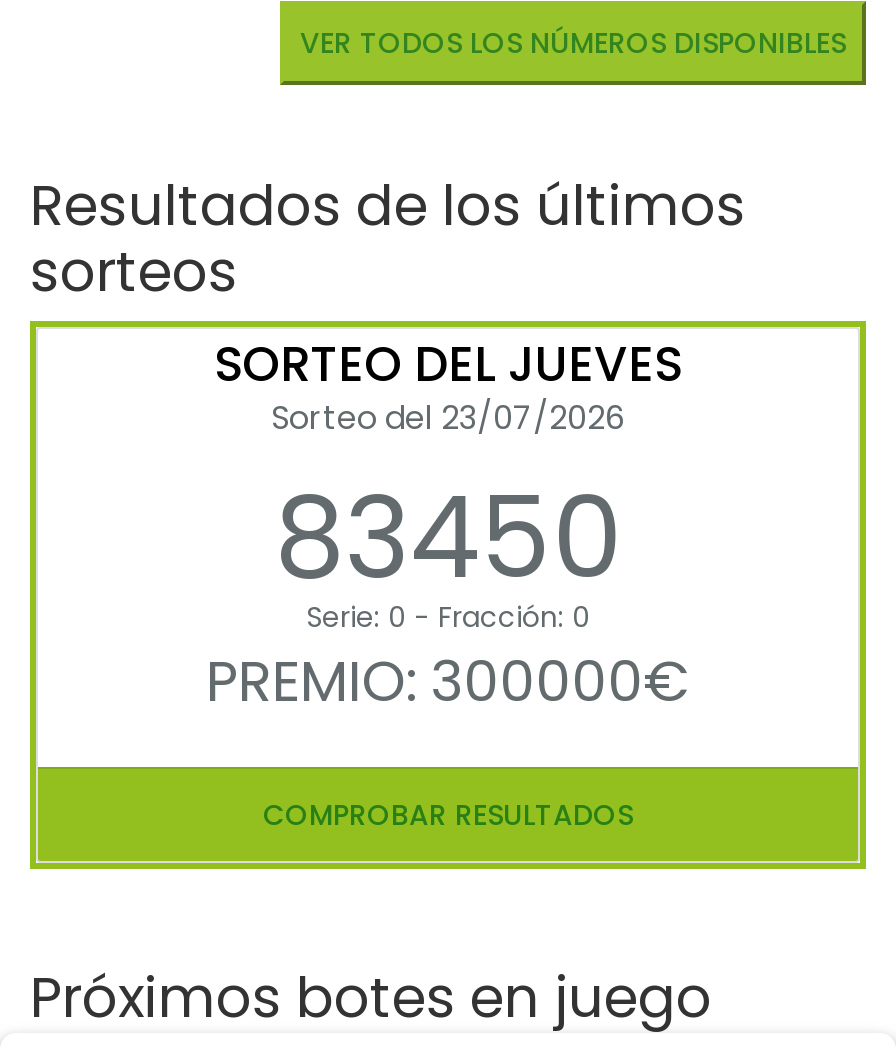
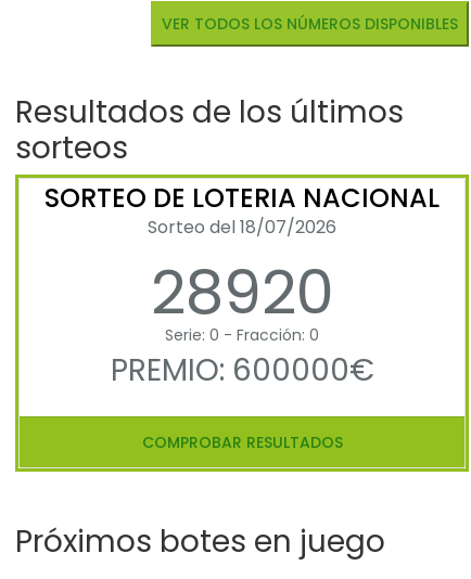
- SORTEO DEL JUEVES
- Sorteo del 23/07/2026
- 83450
+ SORTEO DE LOTERIA NACIONAL
+ Sorteo del 18/07/2026
+ 28920

- PREMIO: 300000€
+ PREMIO: 600000€
